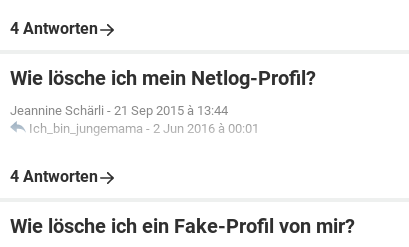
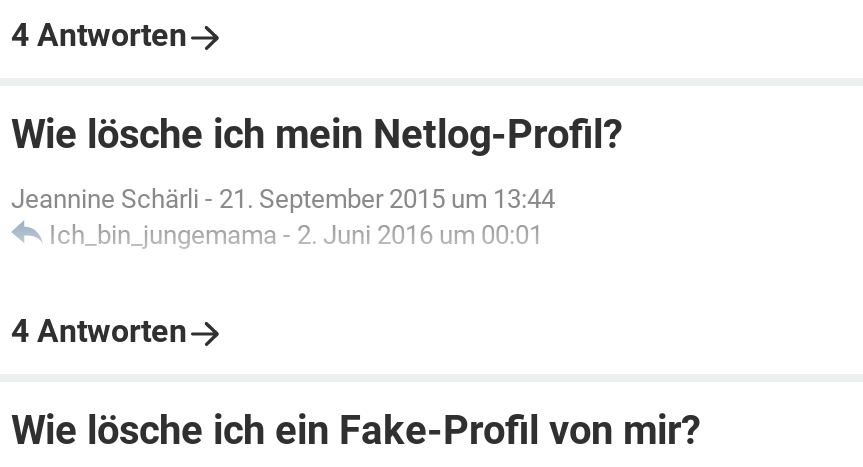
- Jeannine Schärli - 21 Sep 2015 à 13:44
+ Jeannine Schärli - 21. September 2015 um 13:44

- Ich_bin_jungemama - 2 Jun 2016 à 00:01
+ Ich_bin_jungemama - 2. Juni 2016 um 00:01
